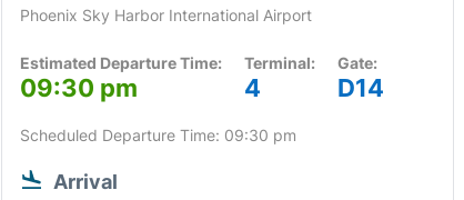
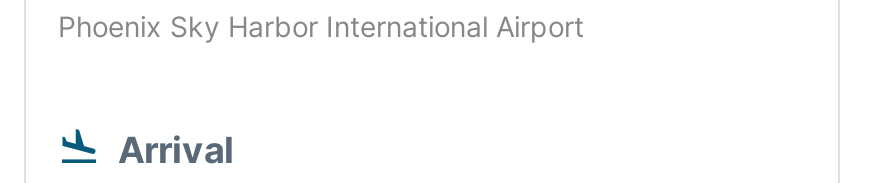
- Estimated Departure Time:
- 09:30 pm

- Gate:
- D14
- Scheduled Departure Time: 09:30 pm

- Terminal:
- 4
